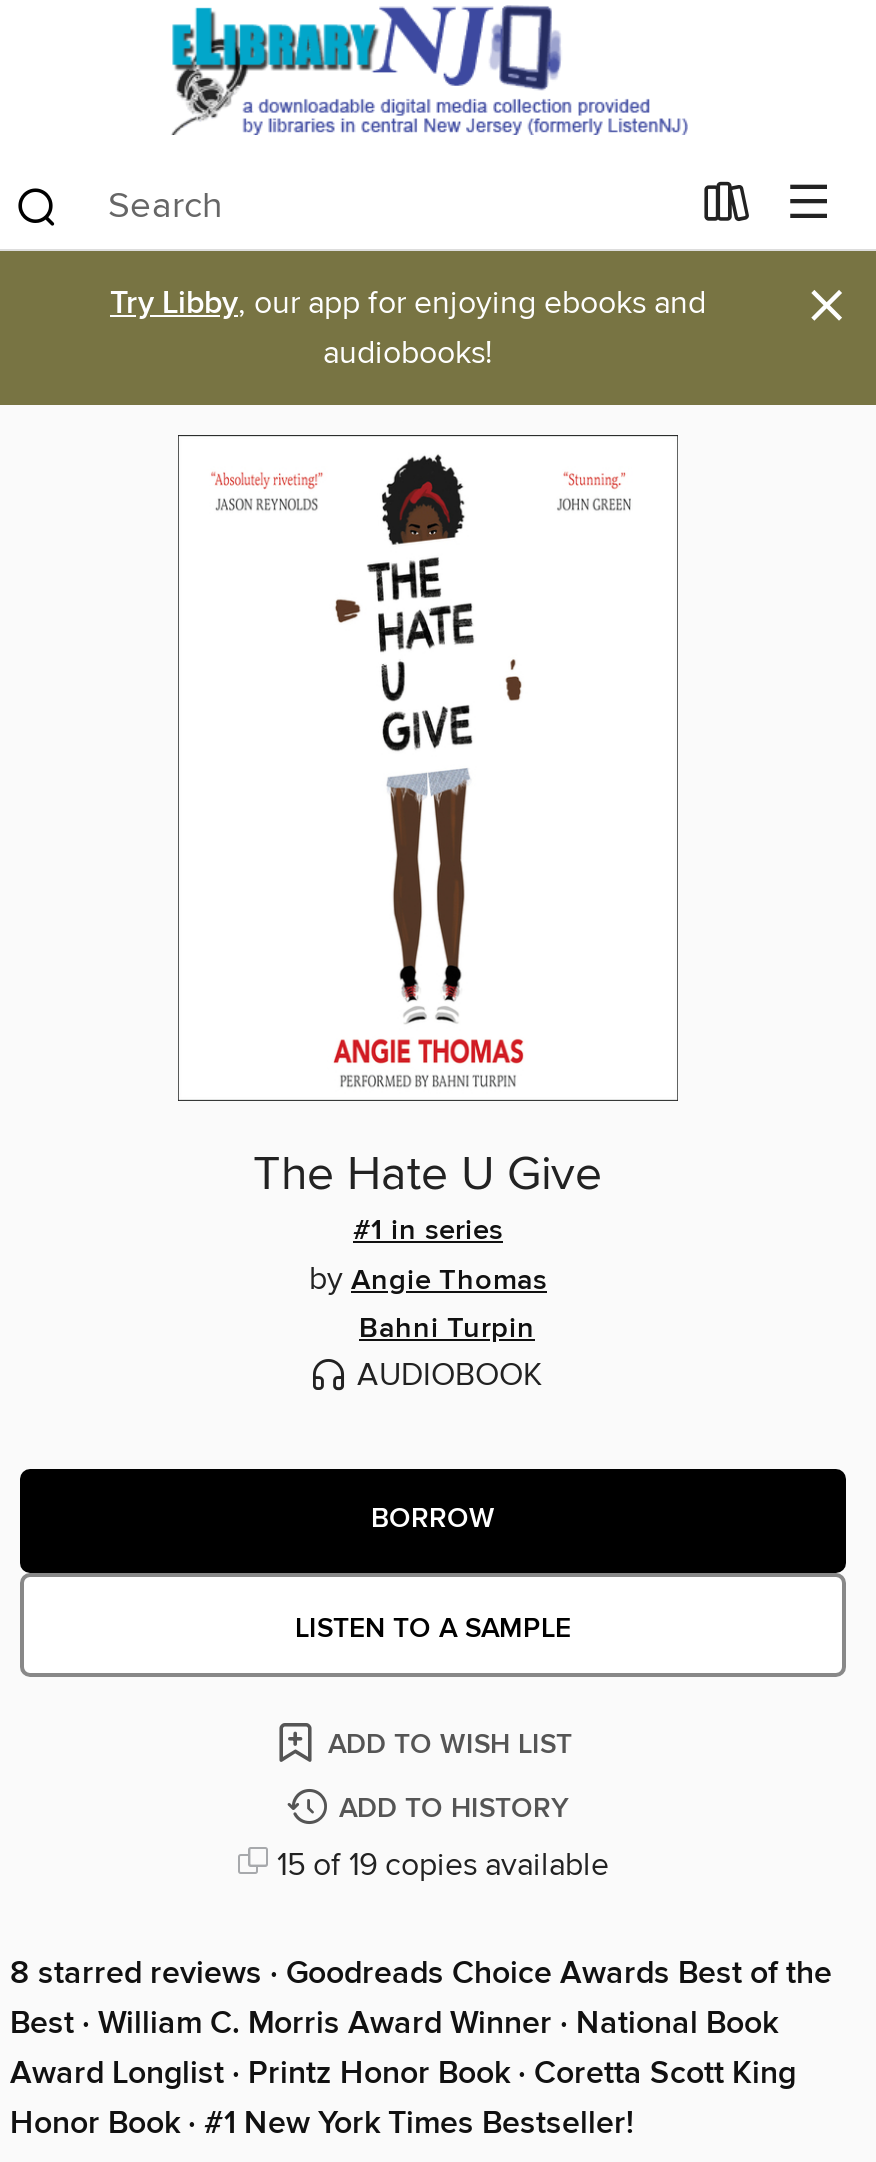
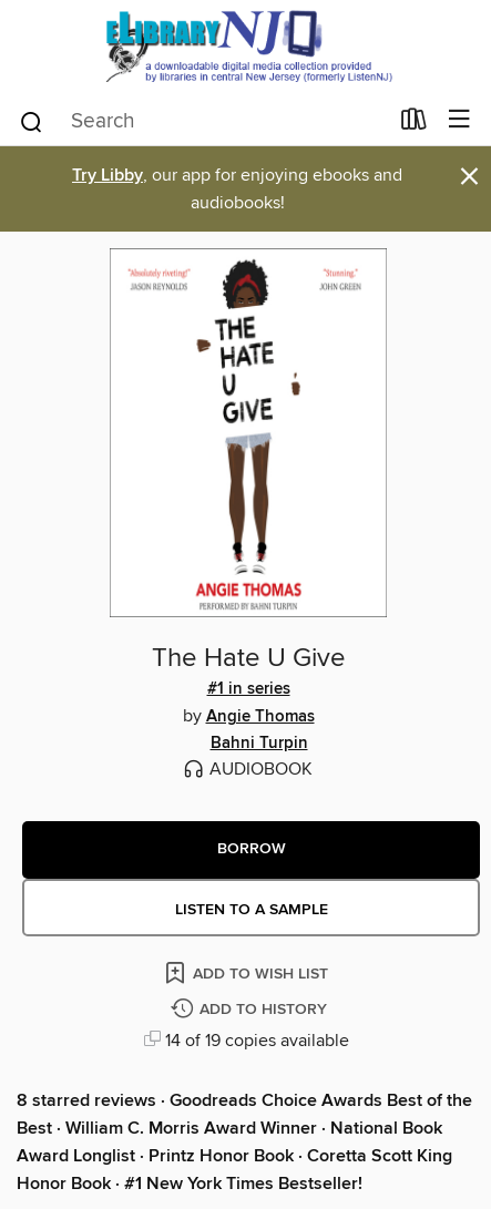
- 15 of 19 copies available
+ 14 of 19 copies available
